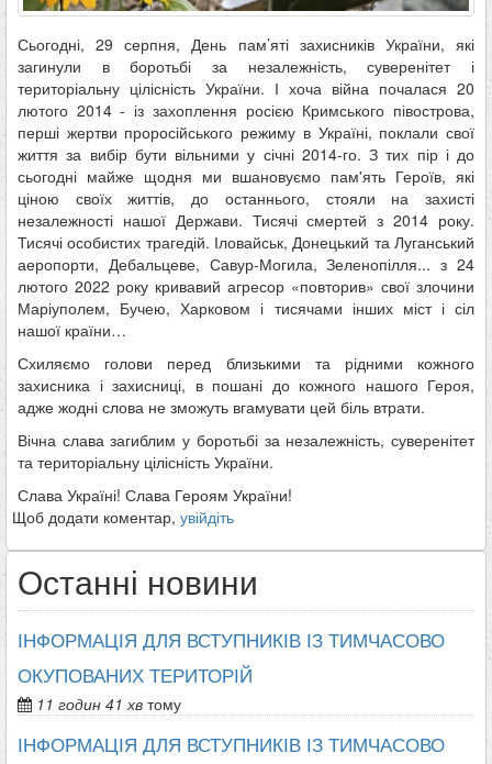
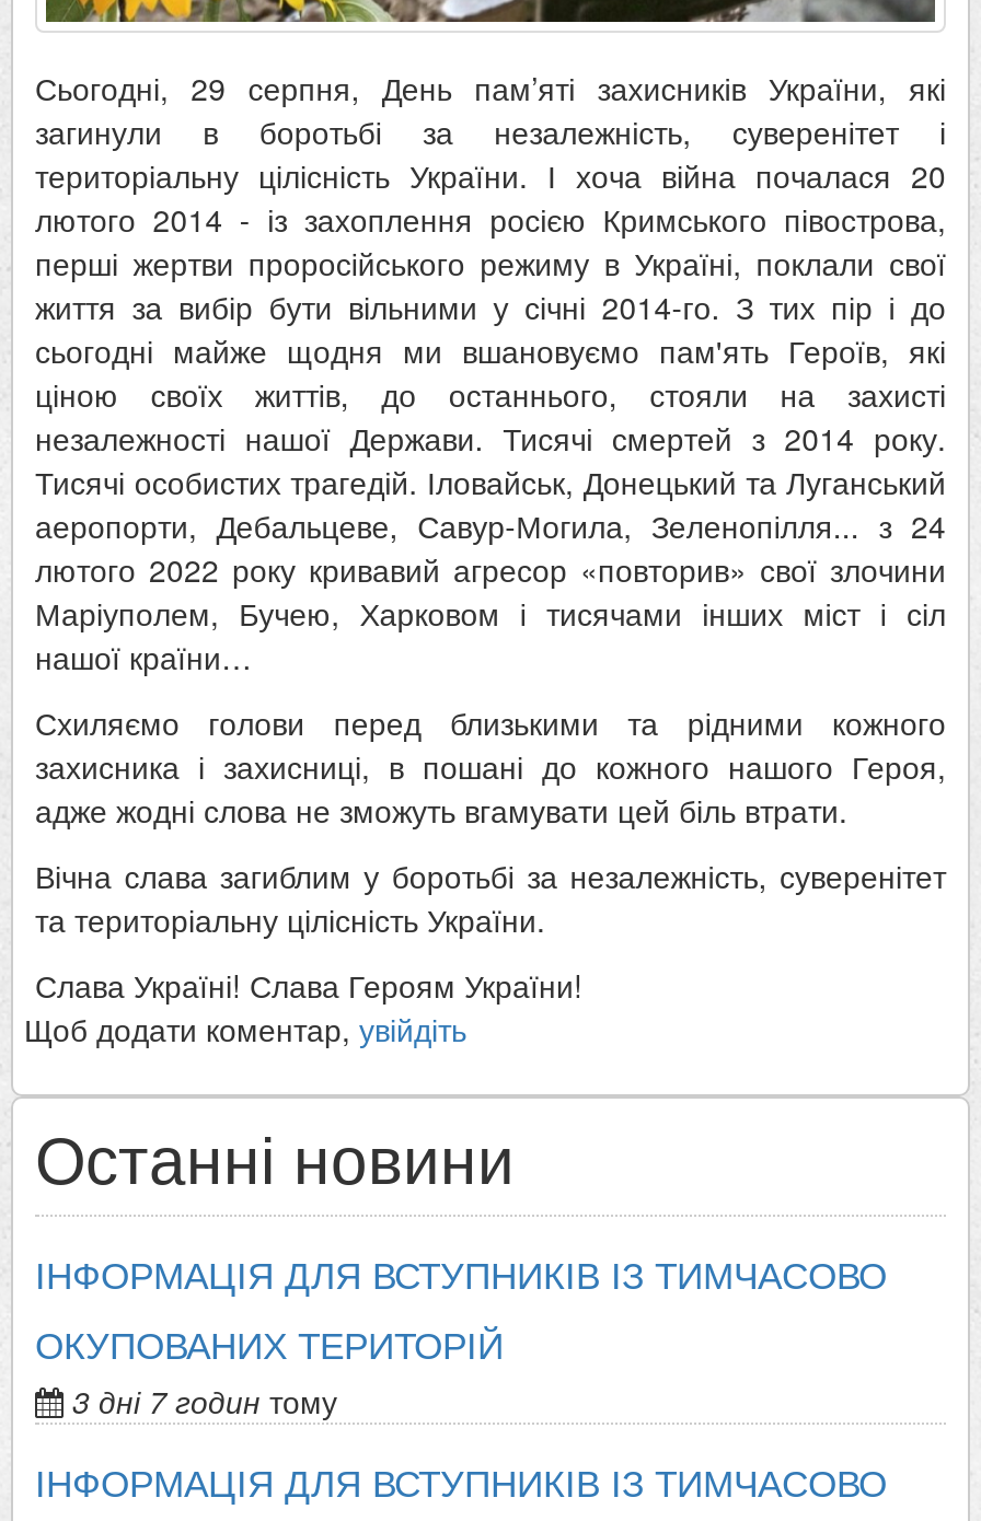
- 11 годин 41 хв тому
+ 3 дні 7 годин тому
